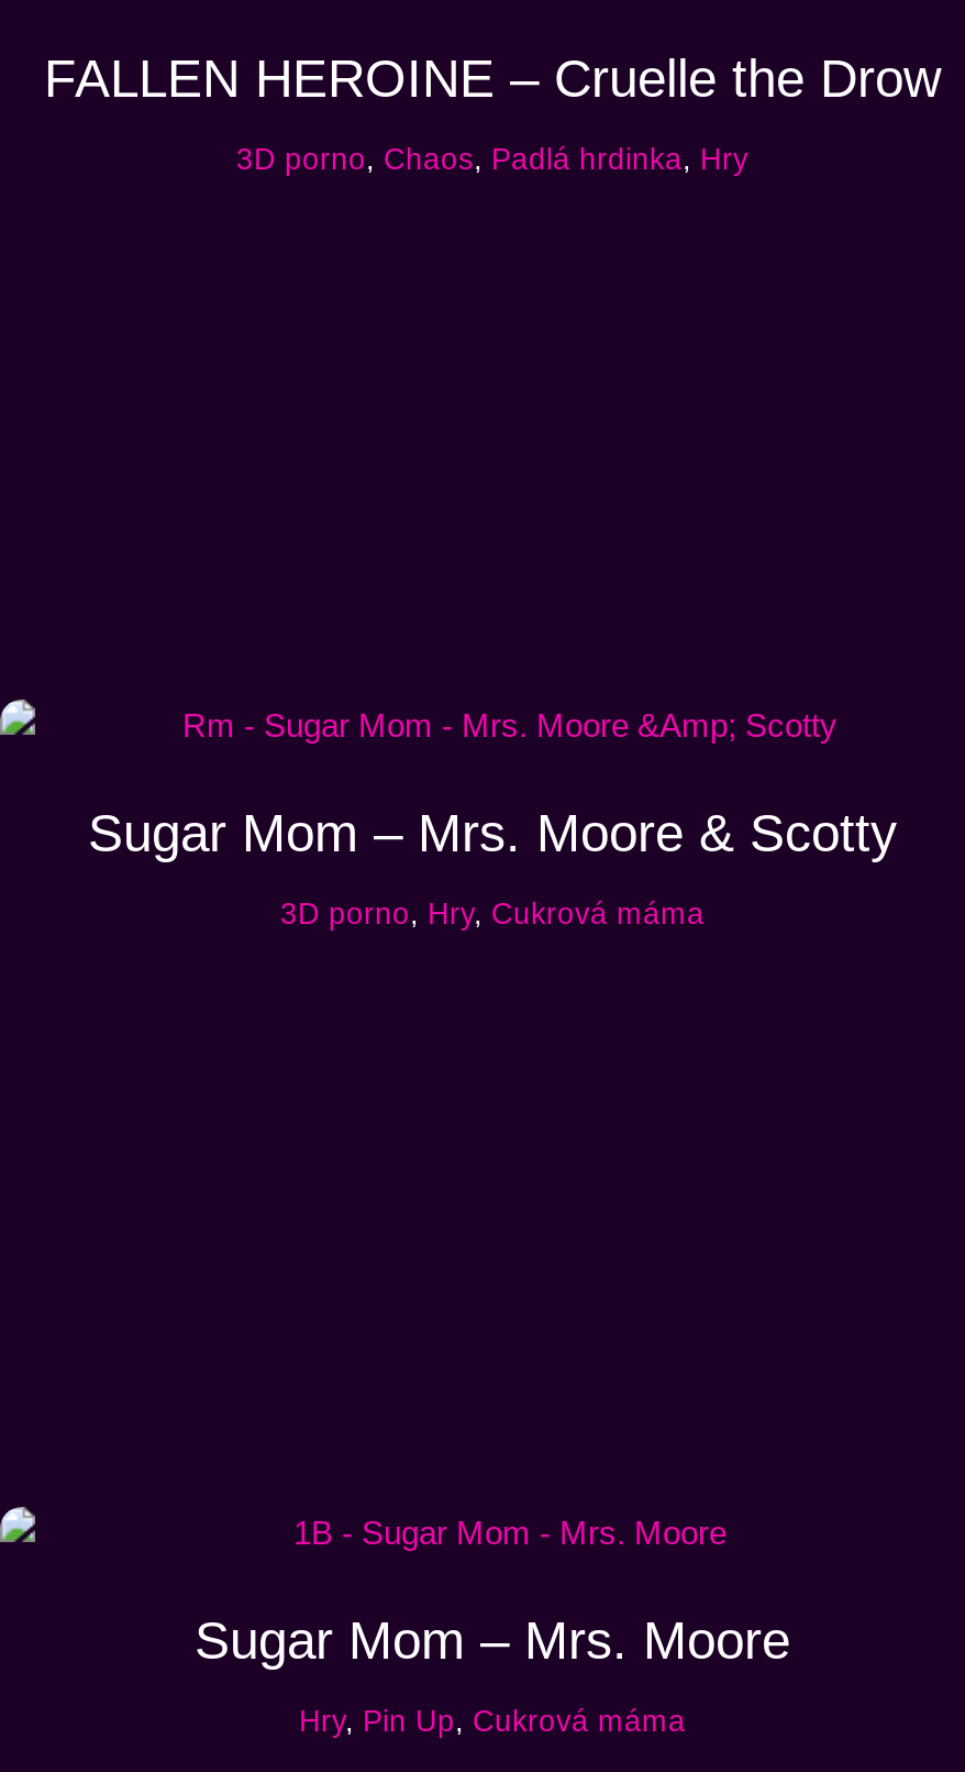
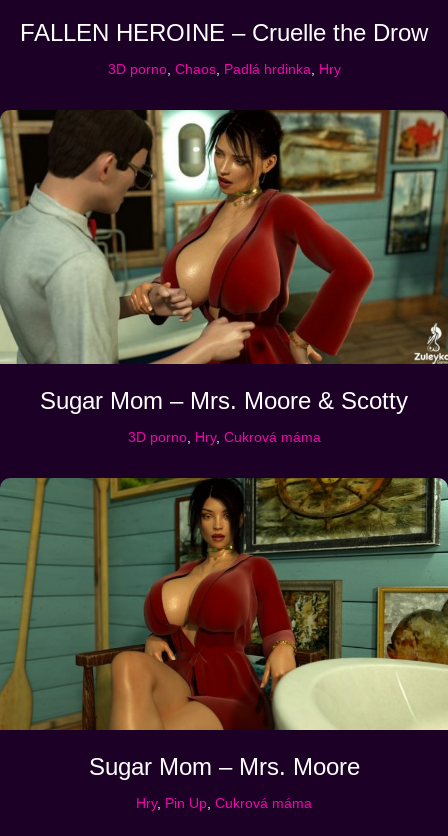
+ [image]

+ [image]
